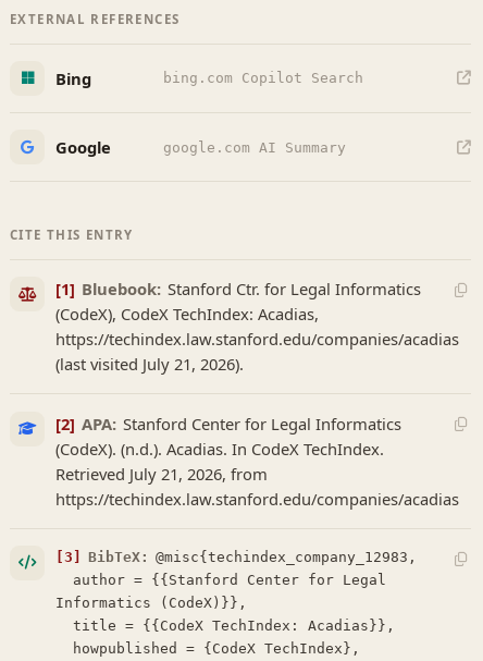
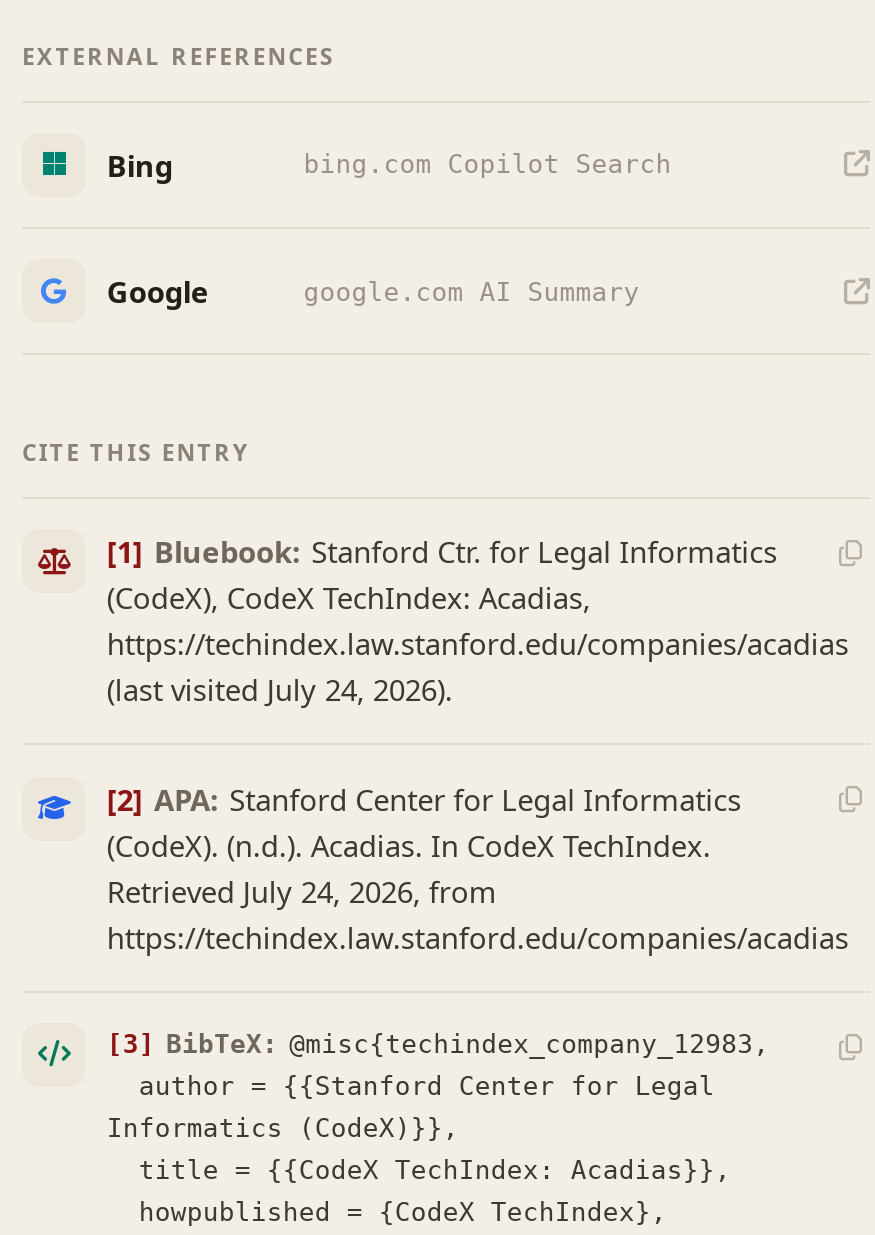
- (last visited July 21, 2026).
+ (last visited July 24, 2026).

- Retrieved July 21, 2026, from
+ Retrieved July 24, 2026, from
